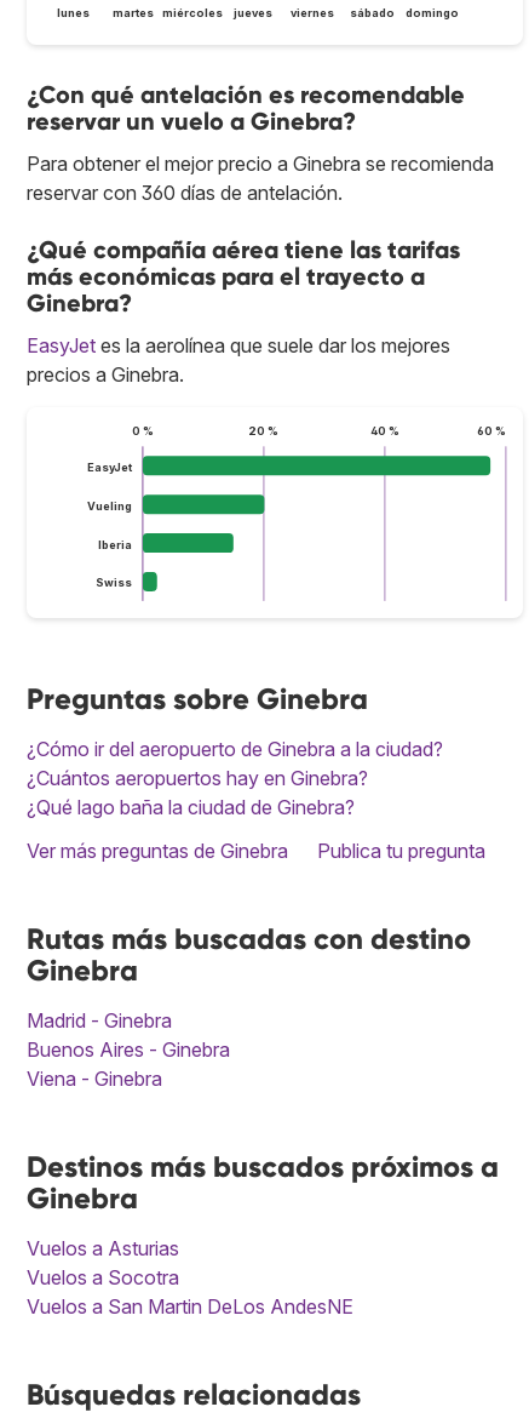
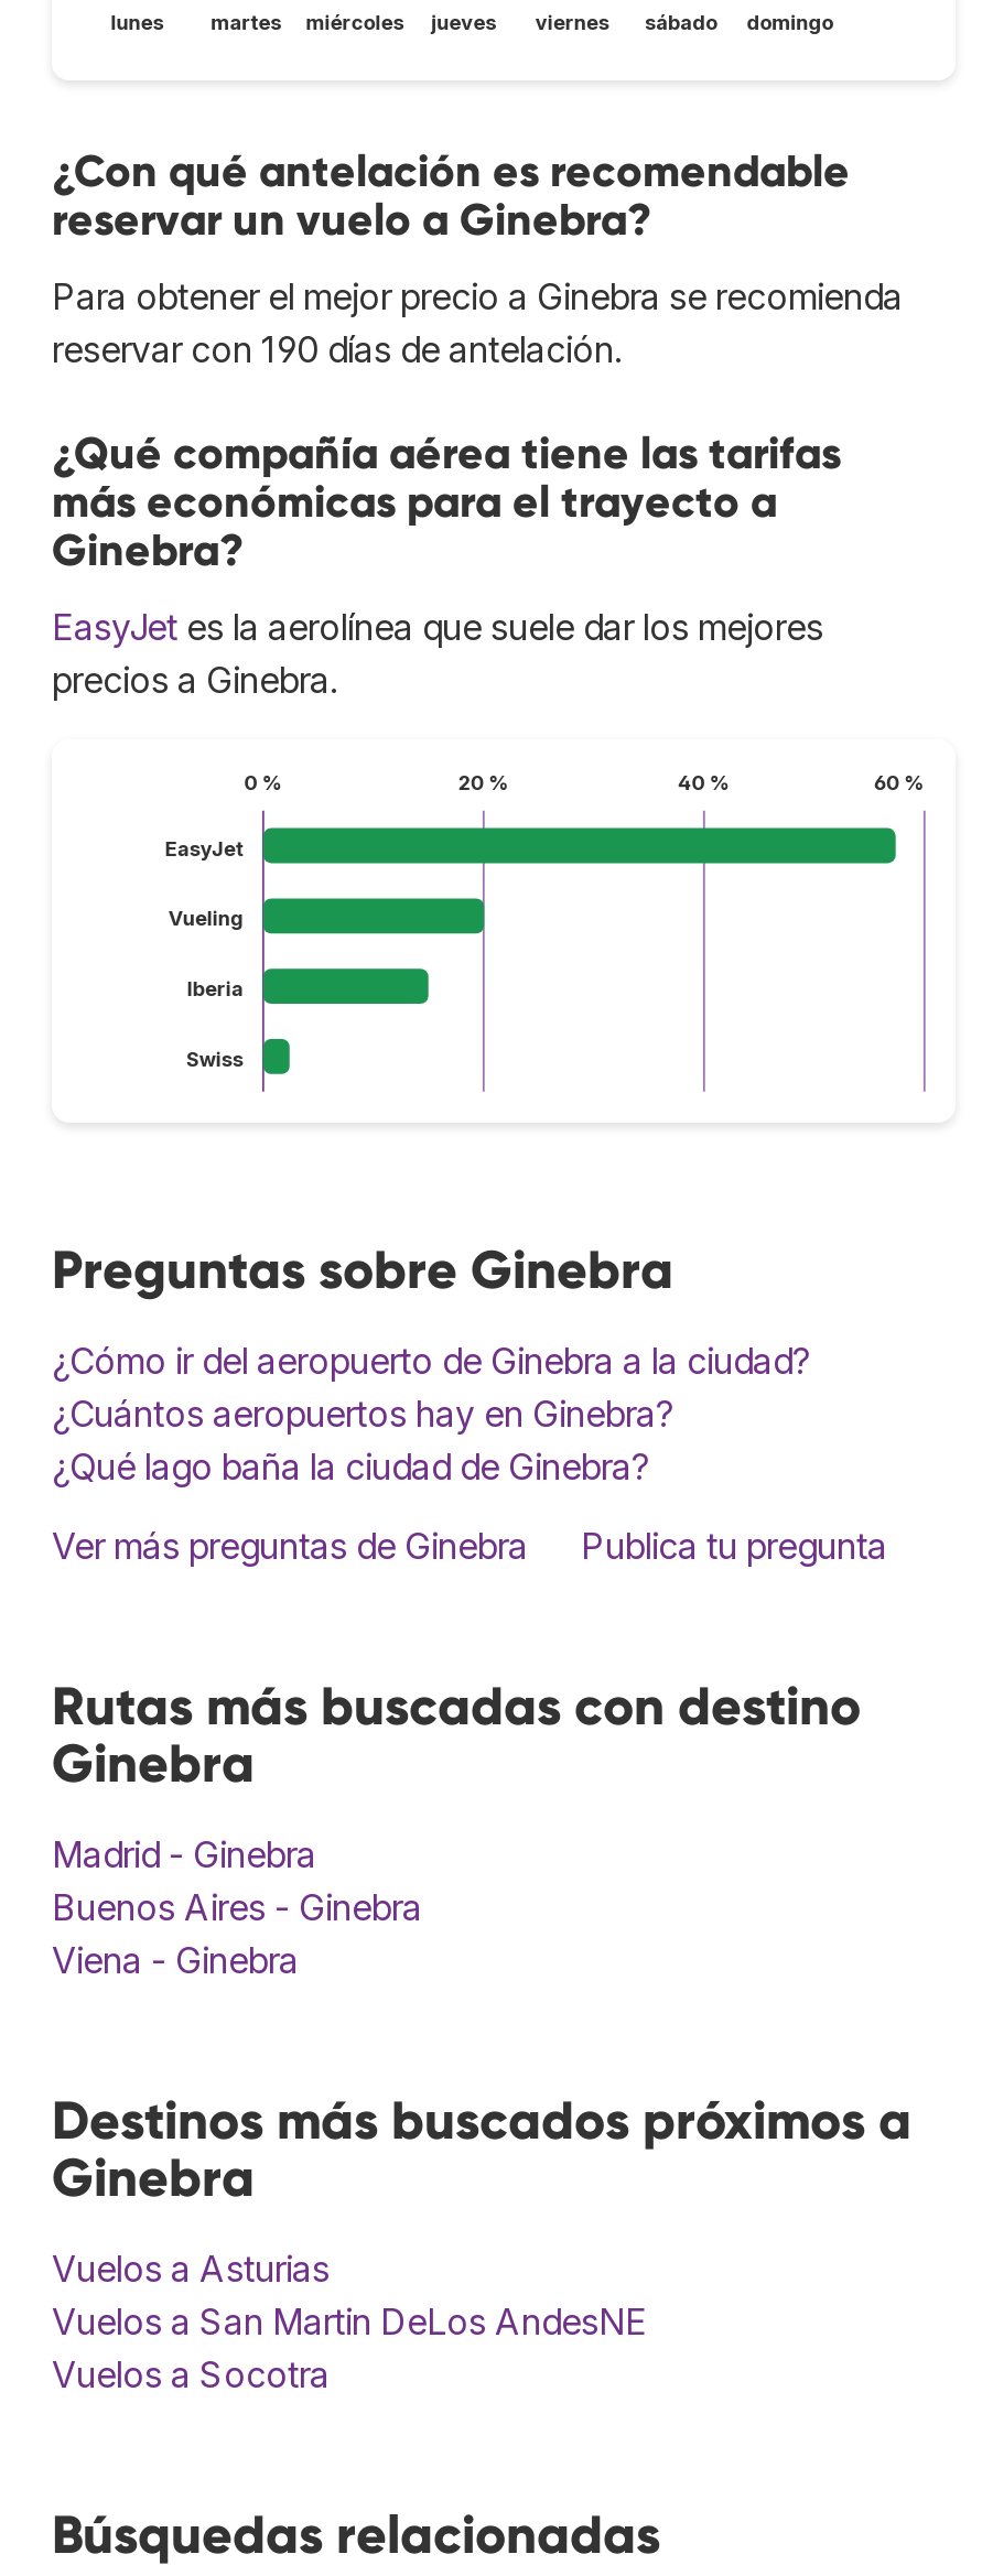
- reservar con 360 días de antelación.
+ reservar con 190 días de antelación.

moved down: Vuelos a Socotra

moved up: Vuelos a San Martin DeLos AndesNE
